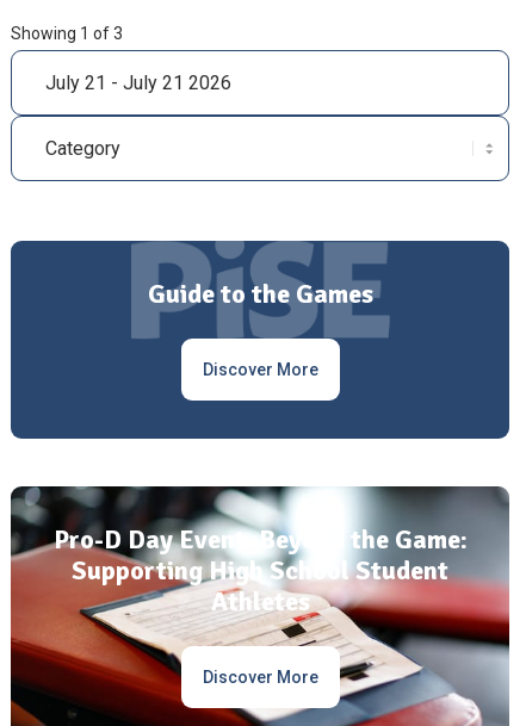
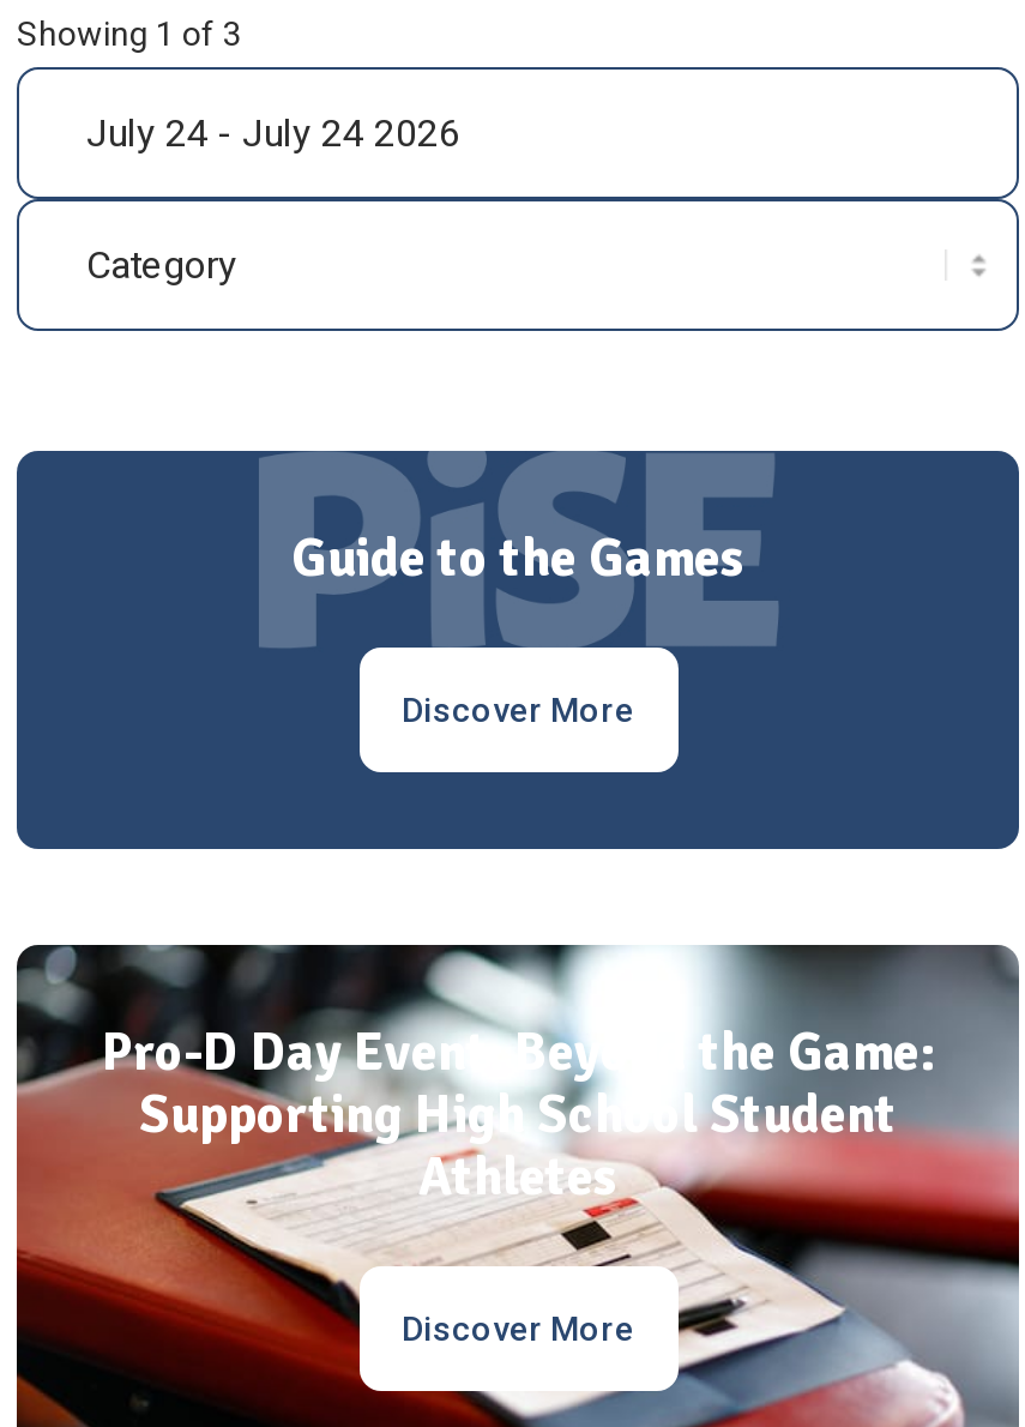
- July 21 - July 21 2026
+ July 24 - July 24 2026
